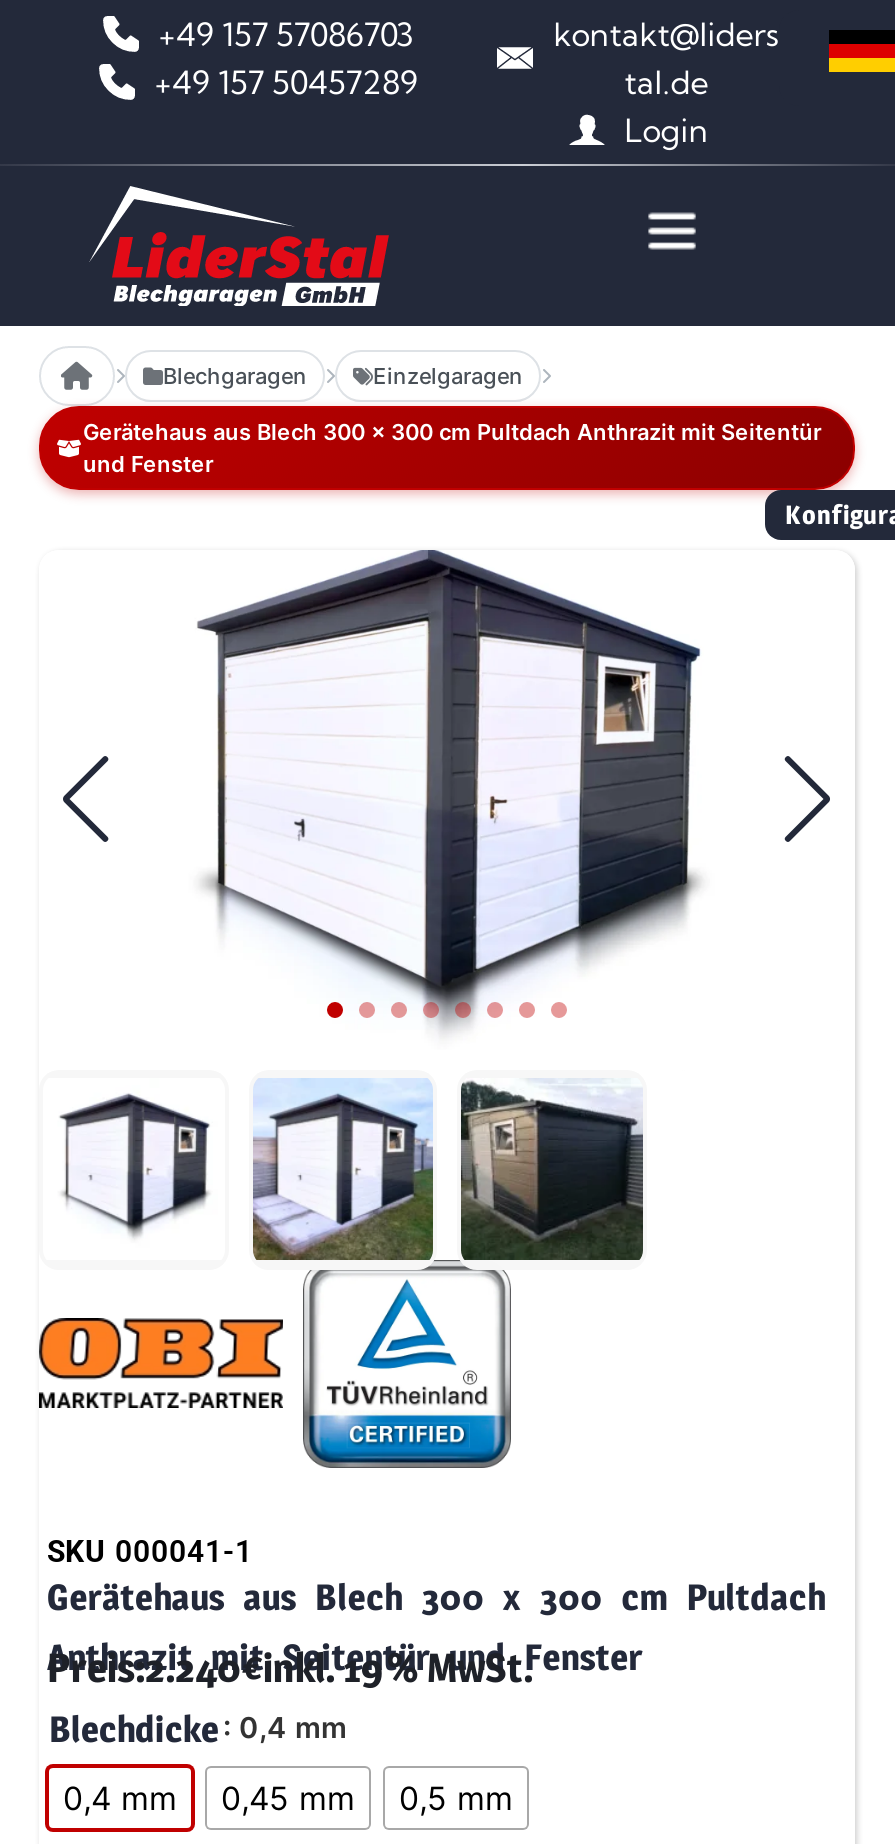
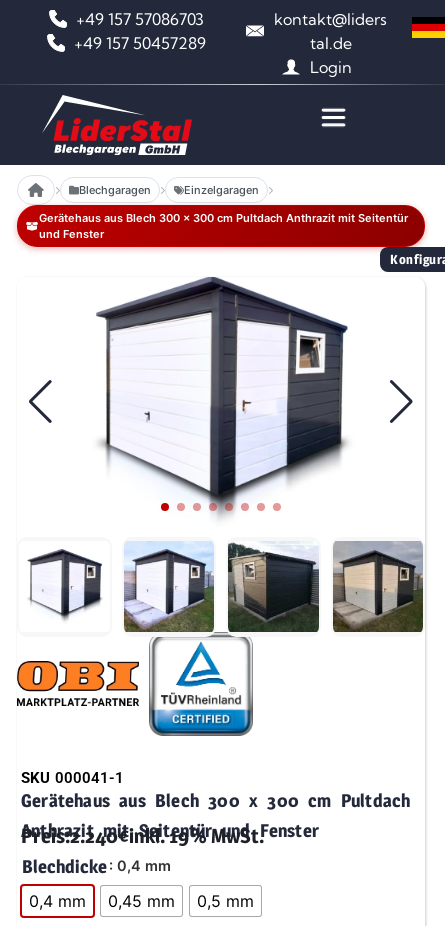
+ [image]
